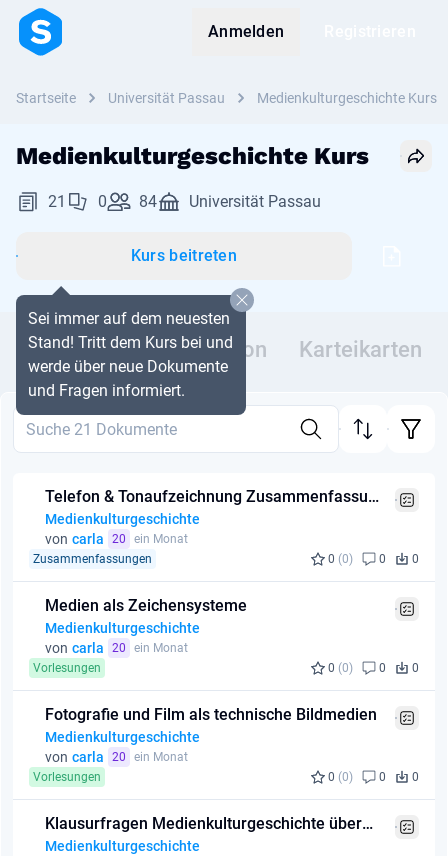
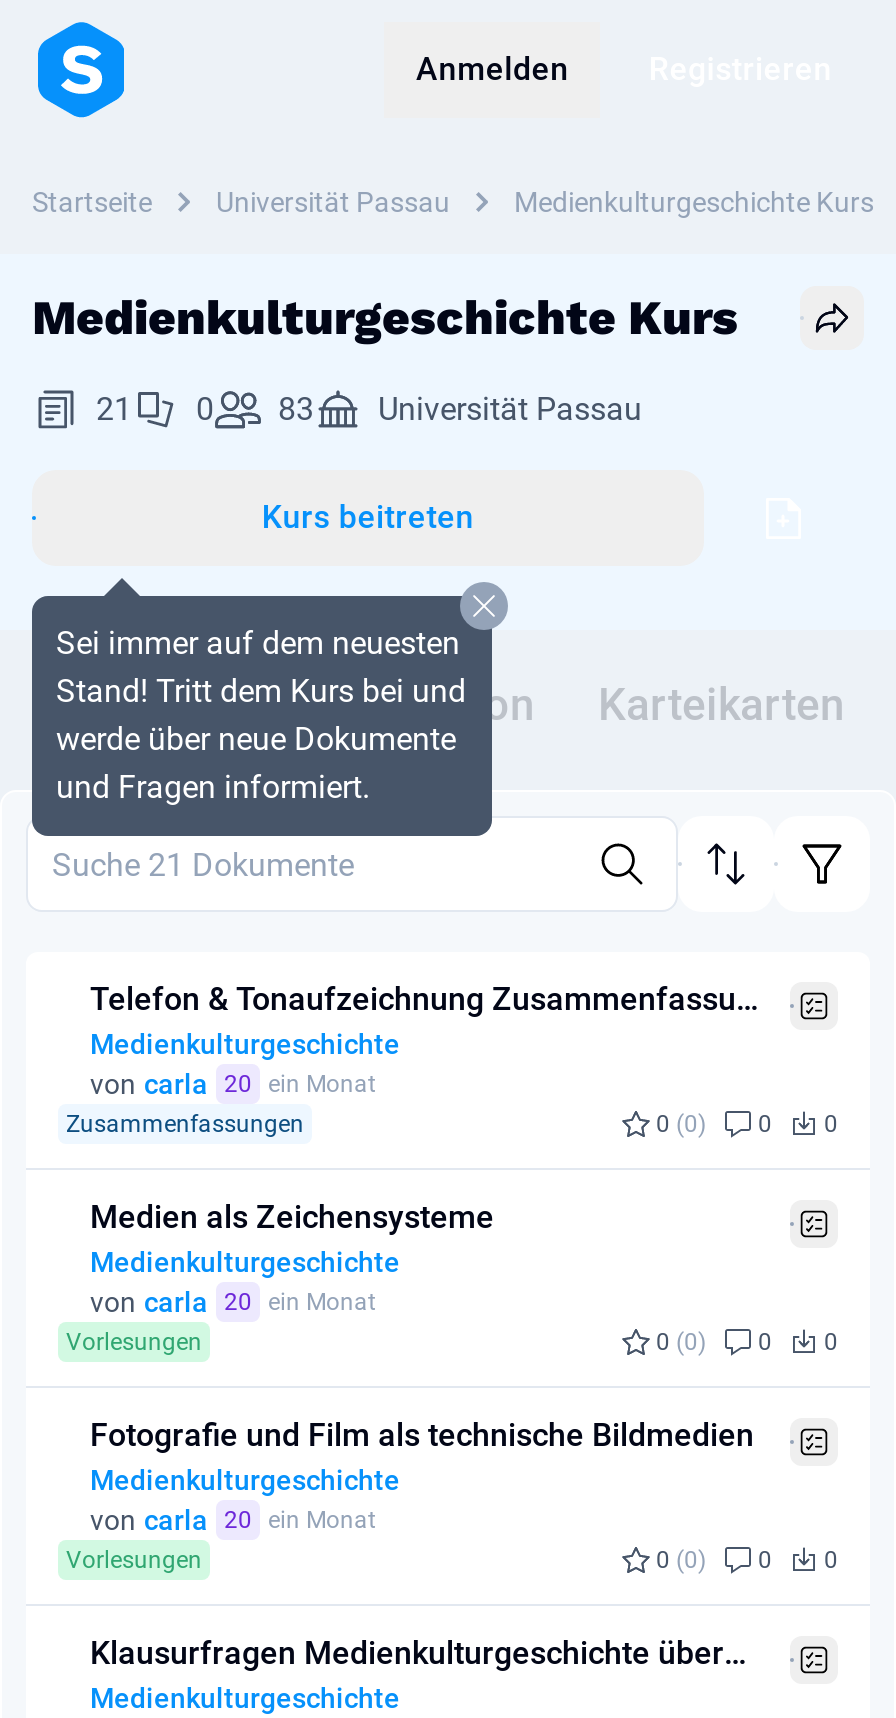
- 21 0 84 Universität Passau
+ 21 0 83 Universität Passau
